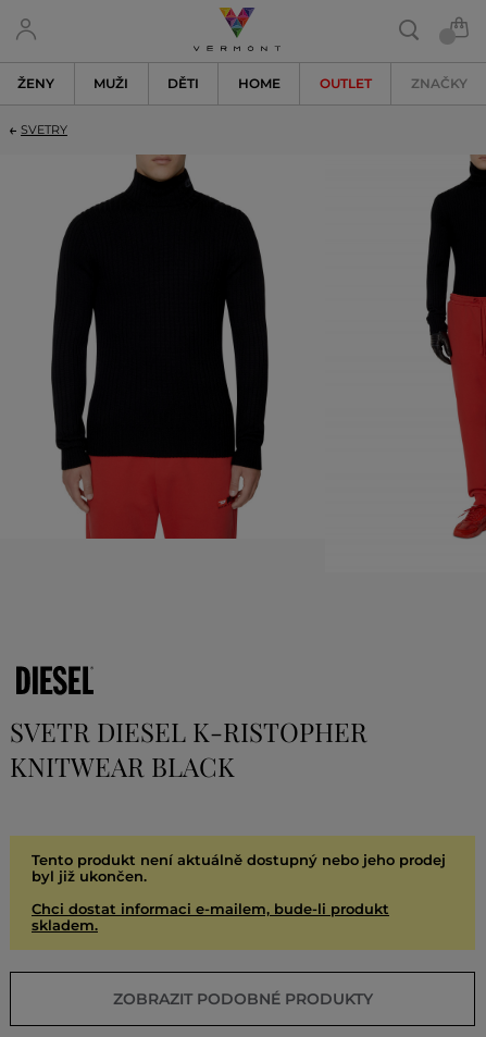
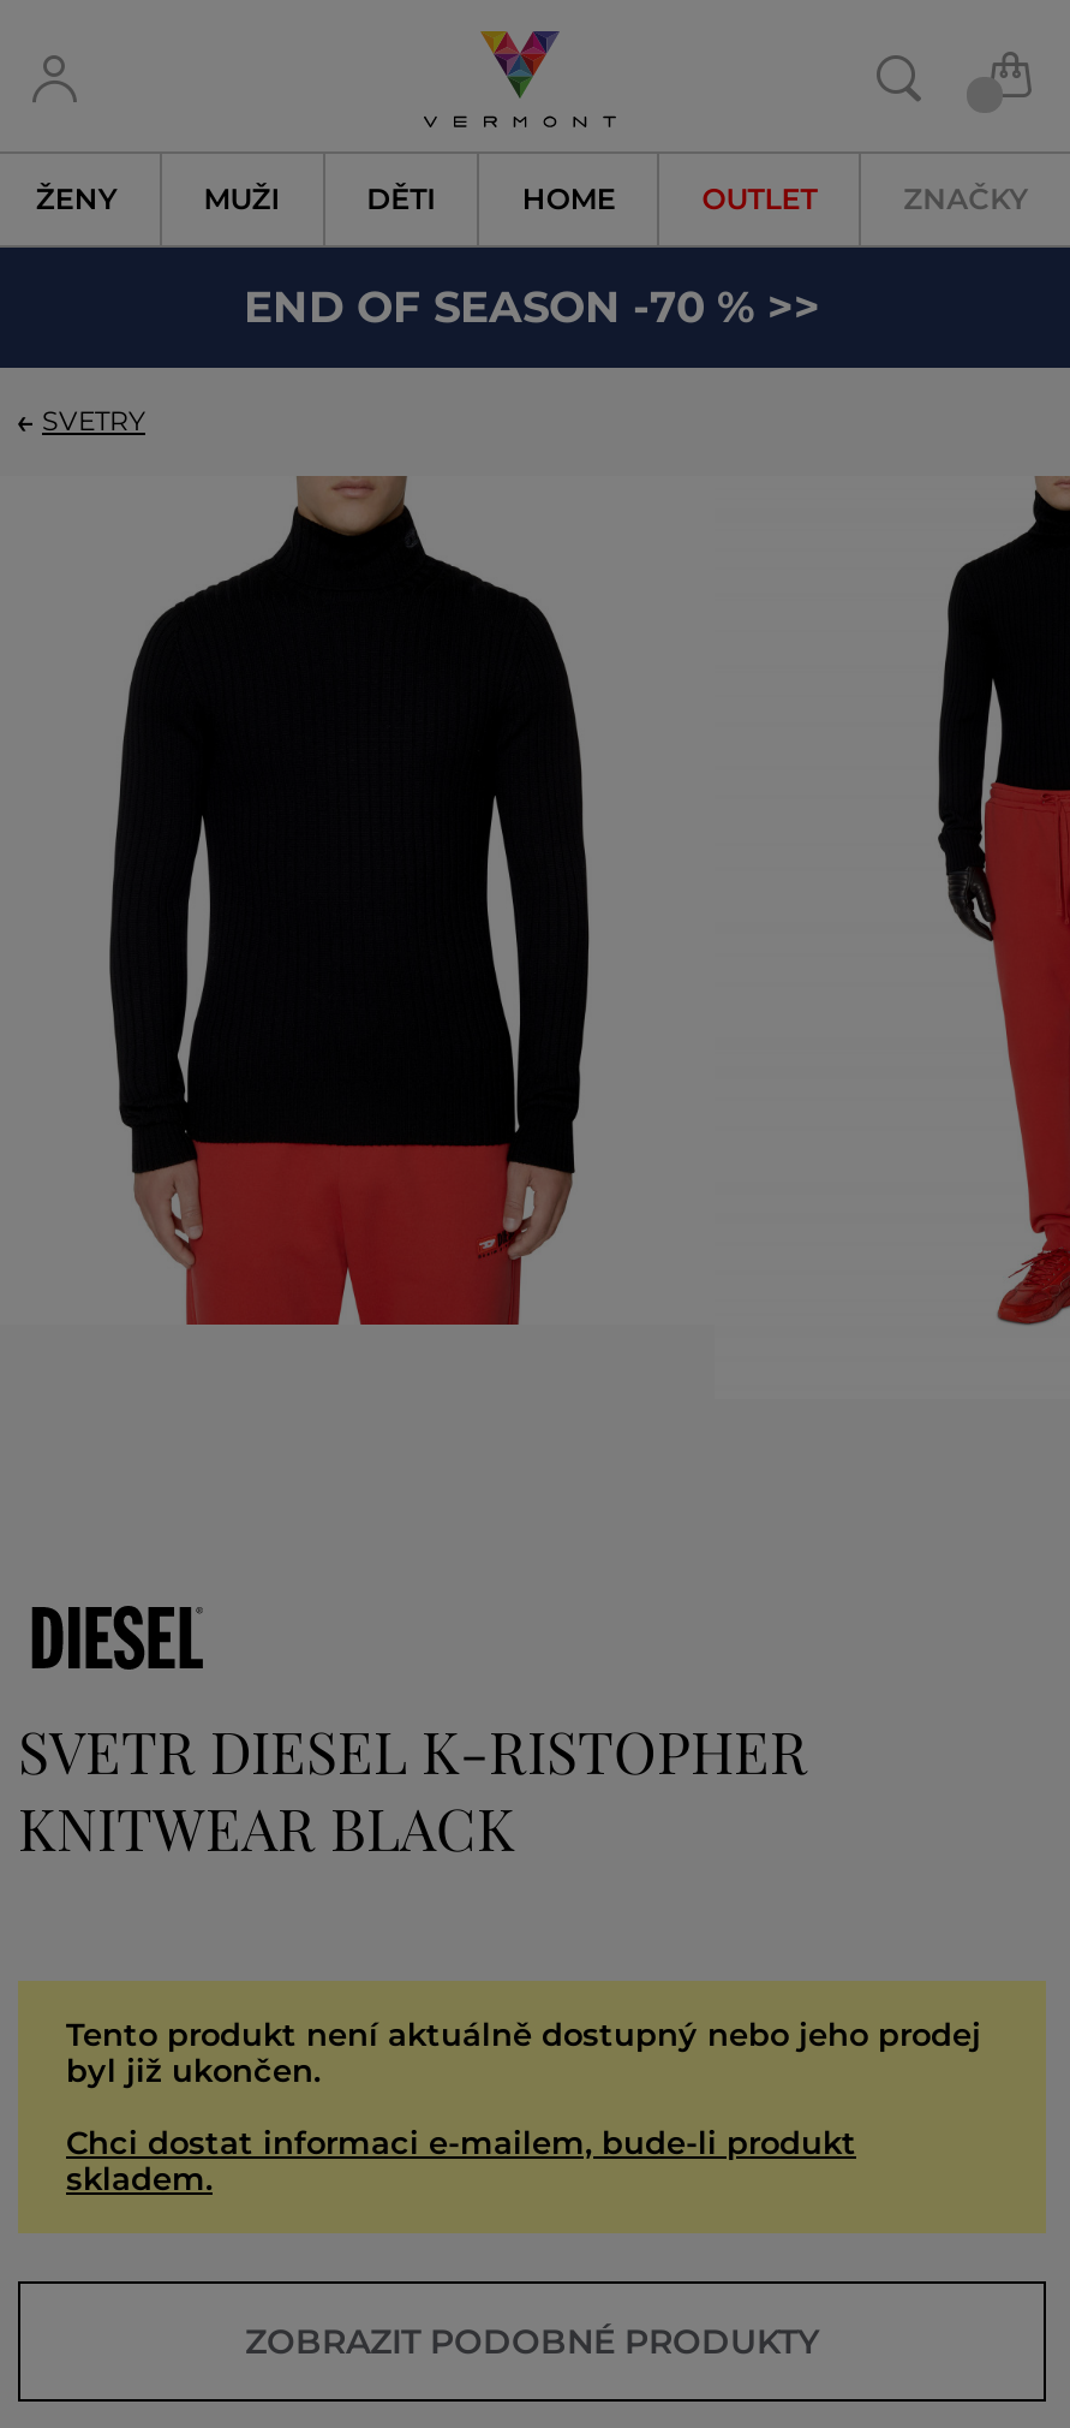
+ END OF SEASON -70 % >>
